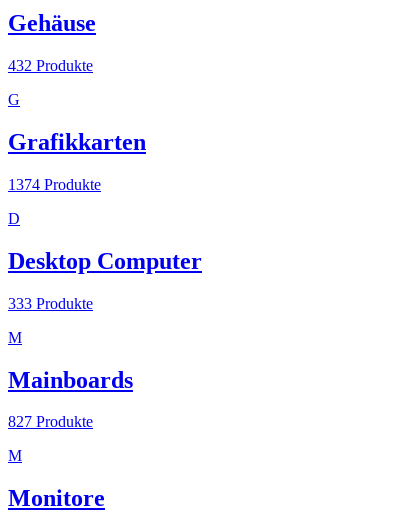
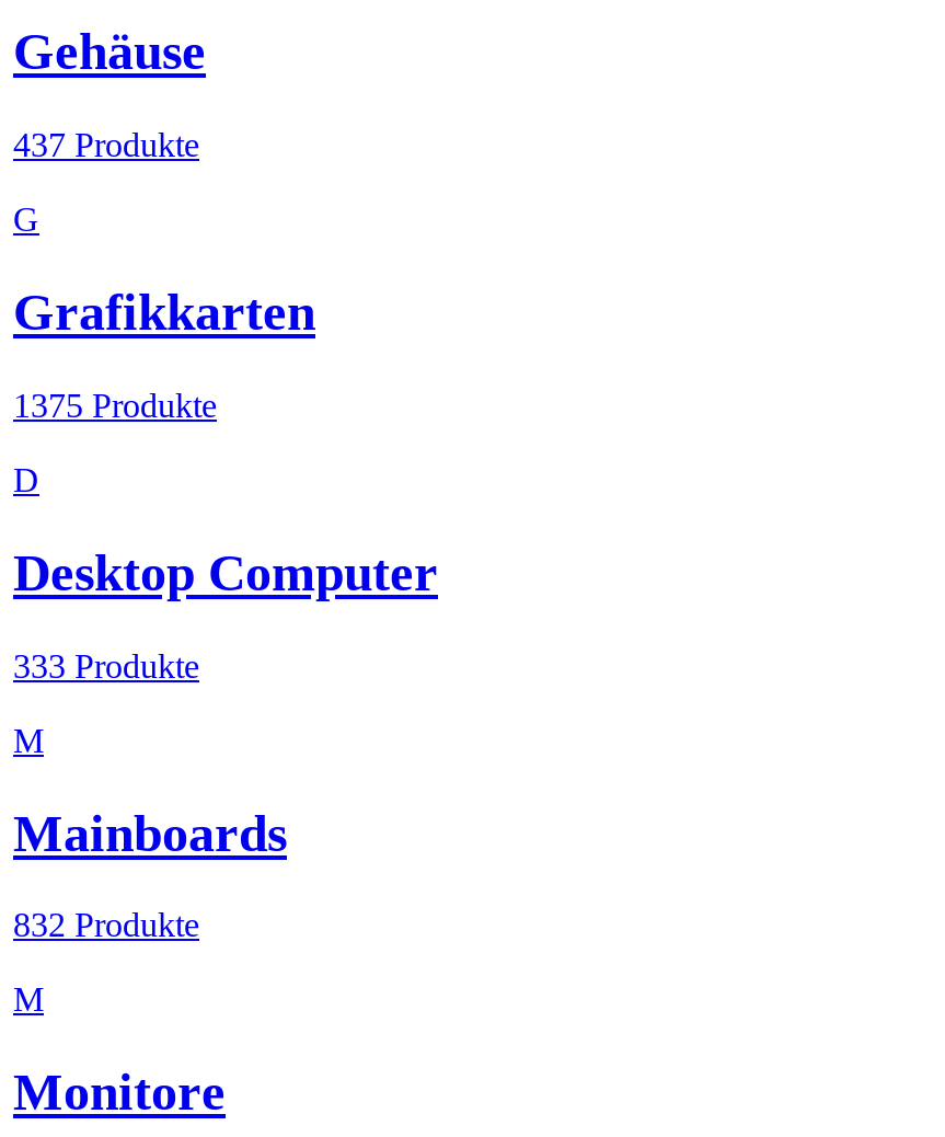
- 432 Produkte
+ 437 Produkte

- 1374 Produkte
+ 1375 Produkte

- 827 Produkte
+ 832 Produkte
